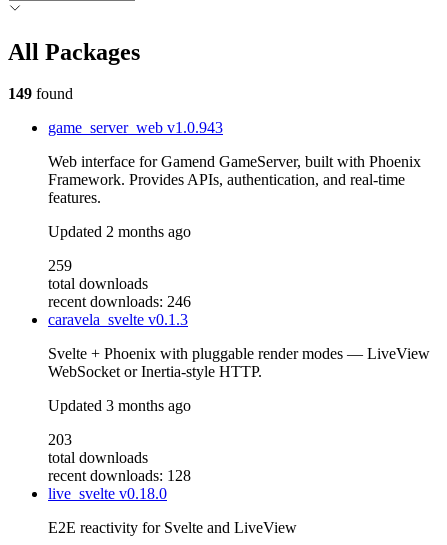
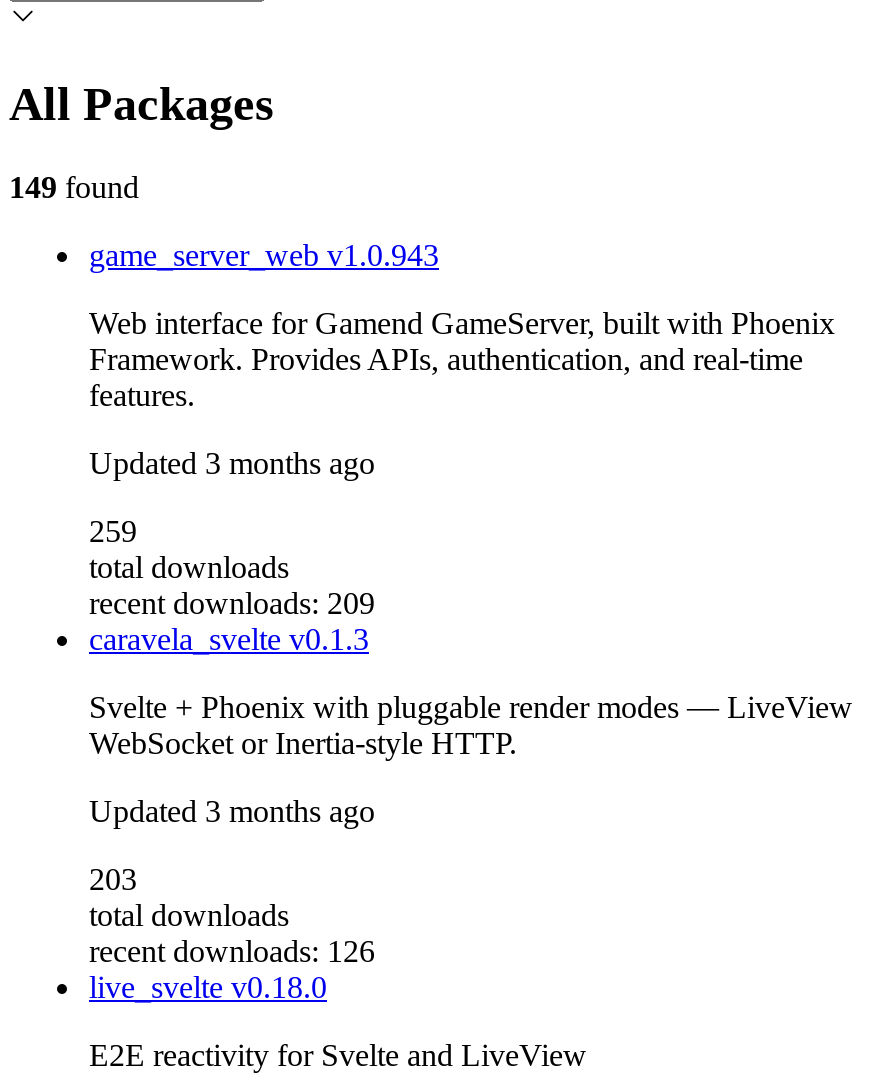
- Updated 2 months ago
+ Updated 3 months ago

- recent downloads: 246
+ recent downloads: 209

- recent downloads: 128
+ recent downloads: 126
